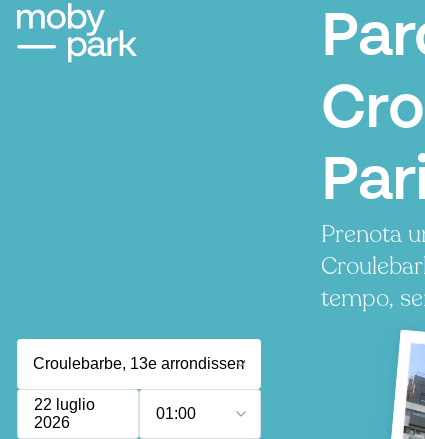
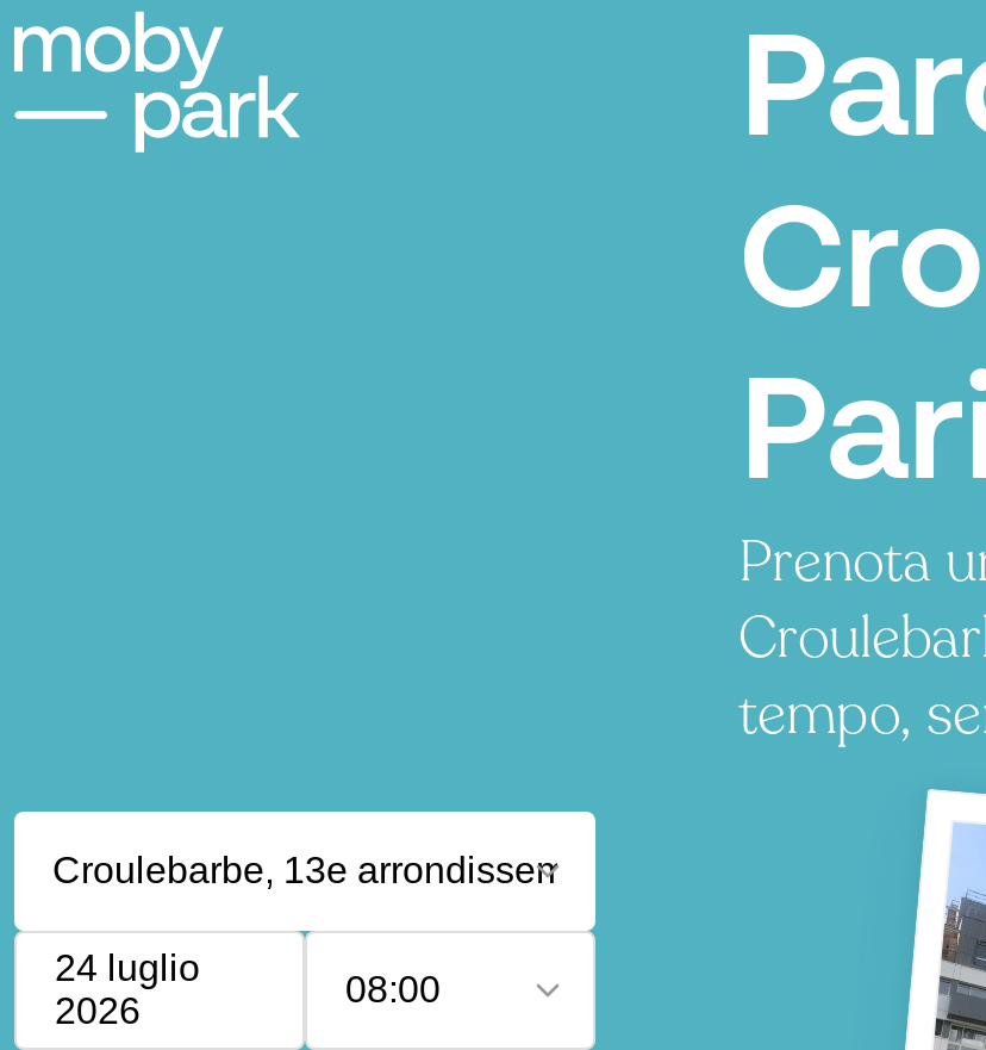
- 22 luglio
+ 24 luglio

- 01:00
+ 08:00
